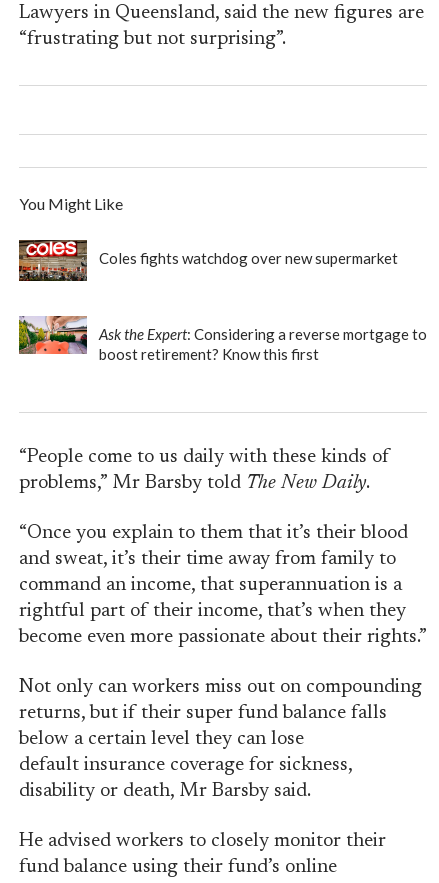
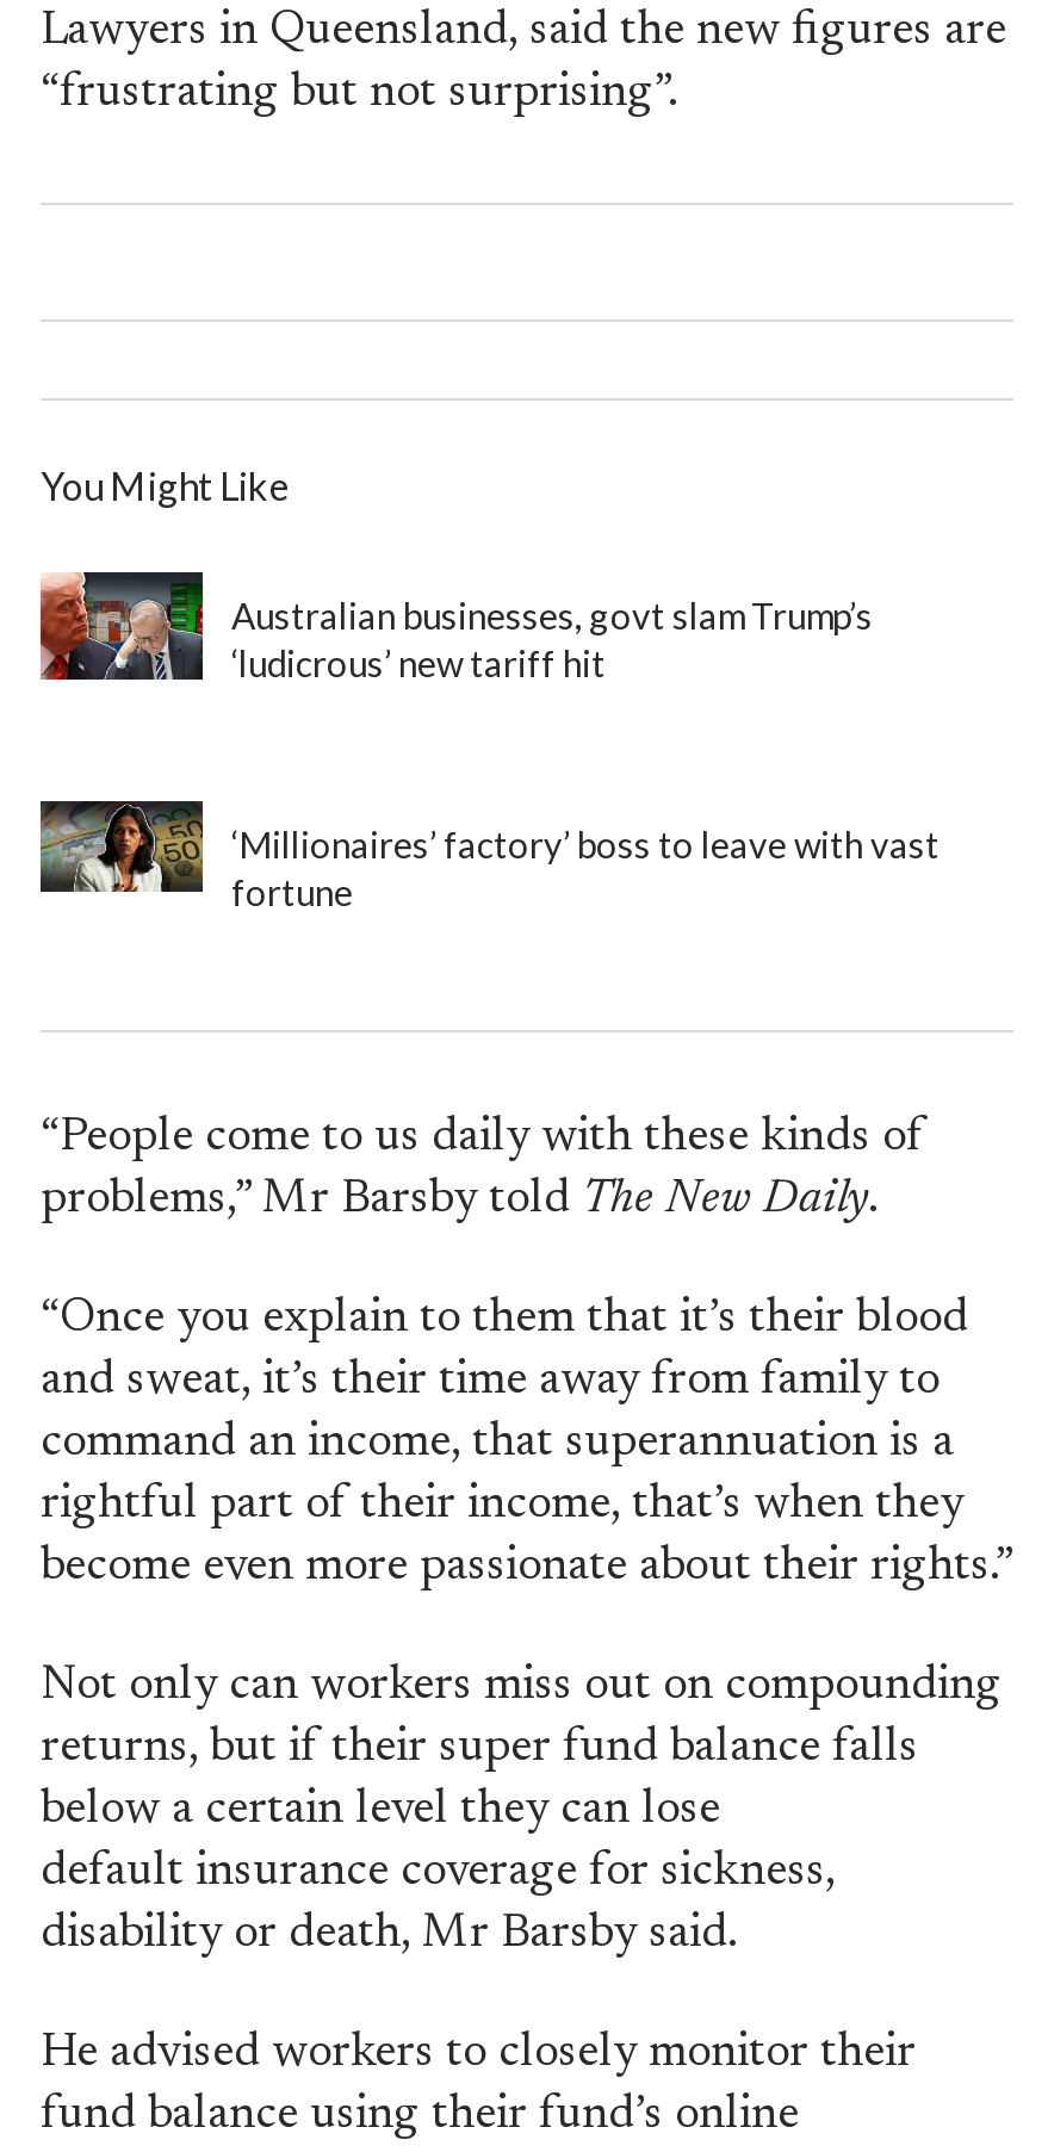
- [image]
- Coles fights watchdog over new supermarket
+ [image]
+ Australian businesses, govt slam Trump’s
+ ‘ludicrous’ new tariff hit

- [image]
- Ask the Expert: Considering a reverse mortgage to
- boost retirement? Know this first
+ [image]
+ ‘Millionaires’ factory’ boss to leave with vast
+ fortune
